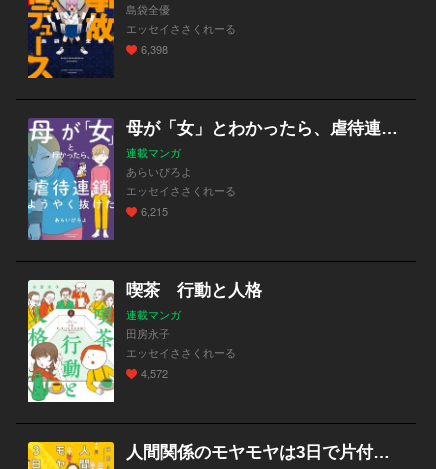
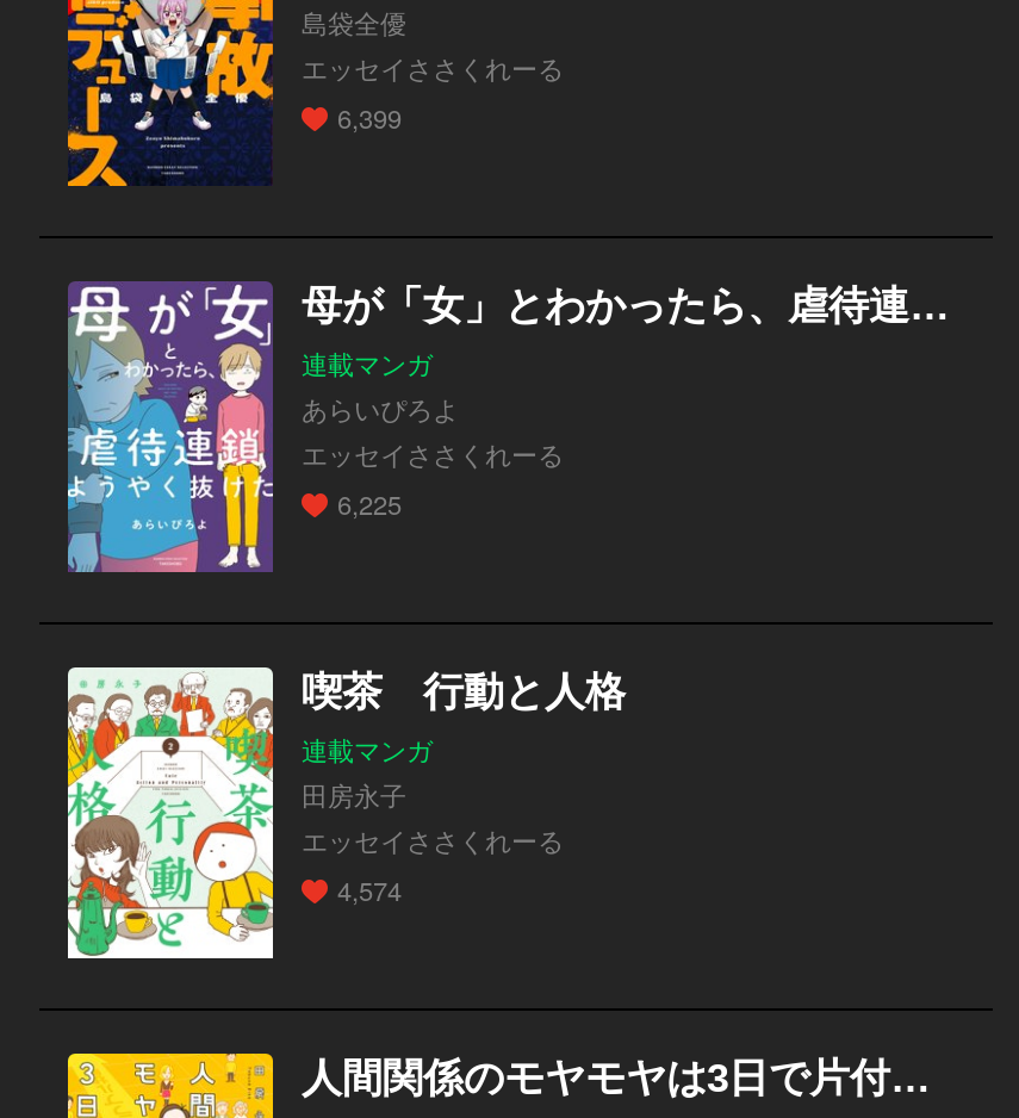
- 6,398
+ 6,399

- 6,215
+ 6,225

- 4,572
+ 4,574
